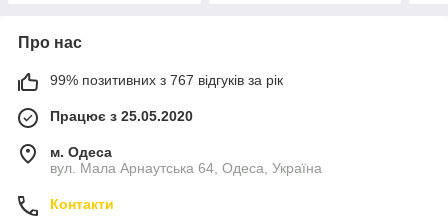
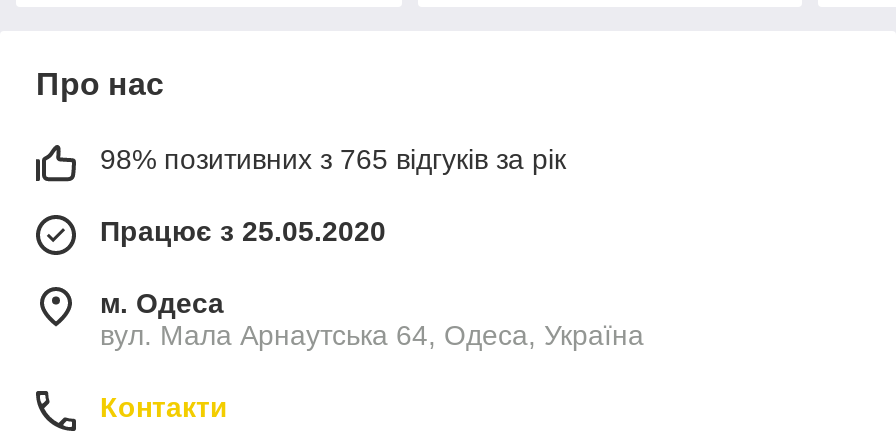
- 99% позитивних з 767 відгуків за рік
+ 98% позитивних з 765 відгуків за рік
